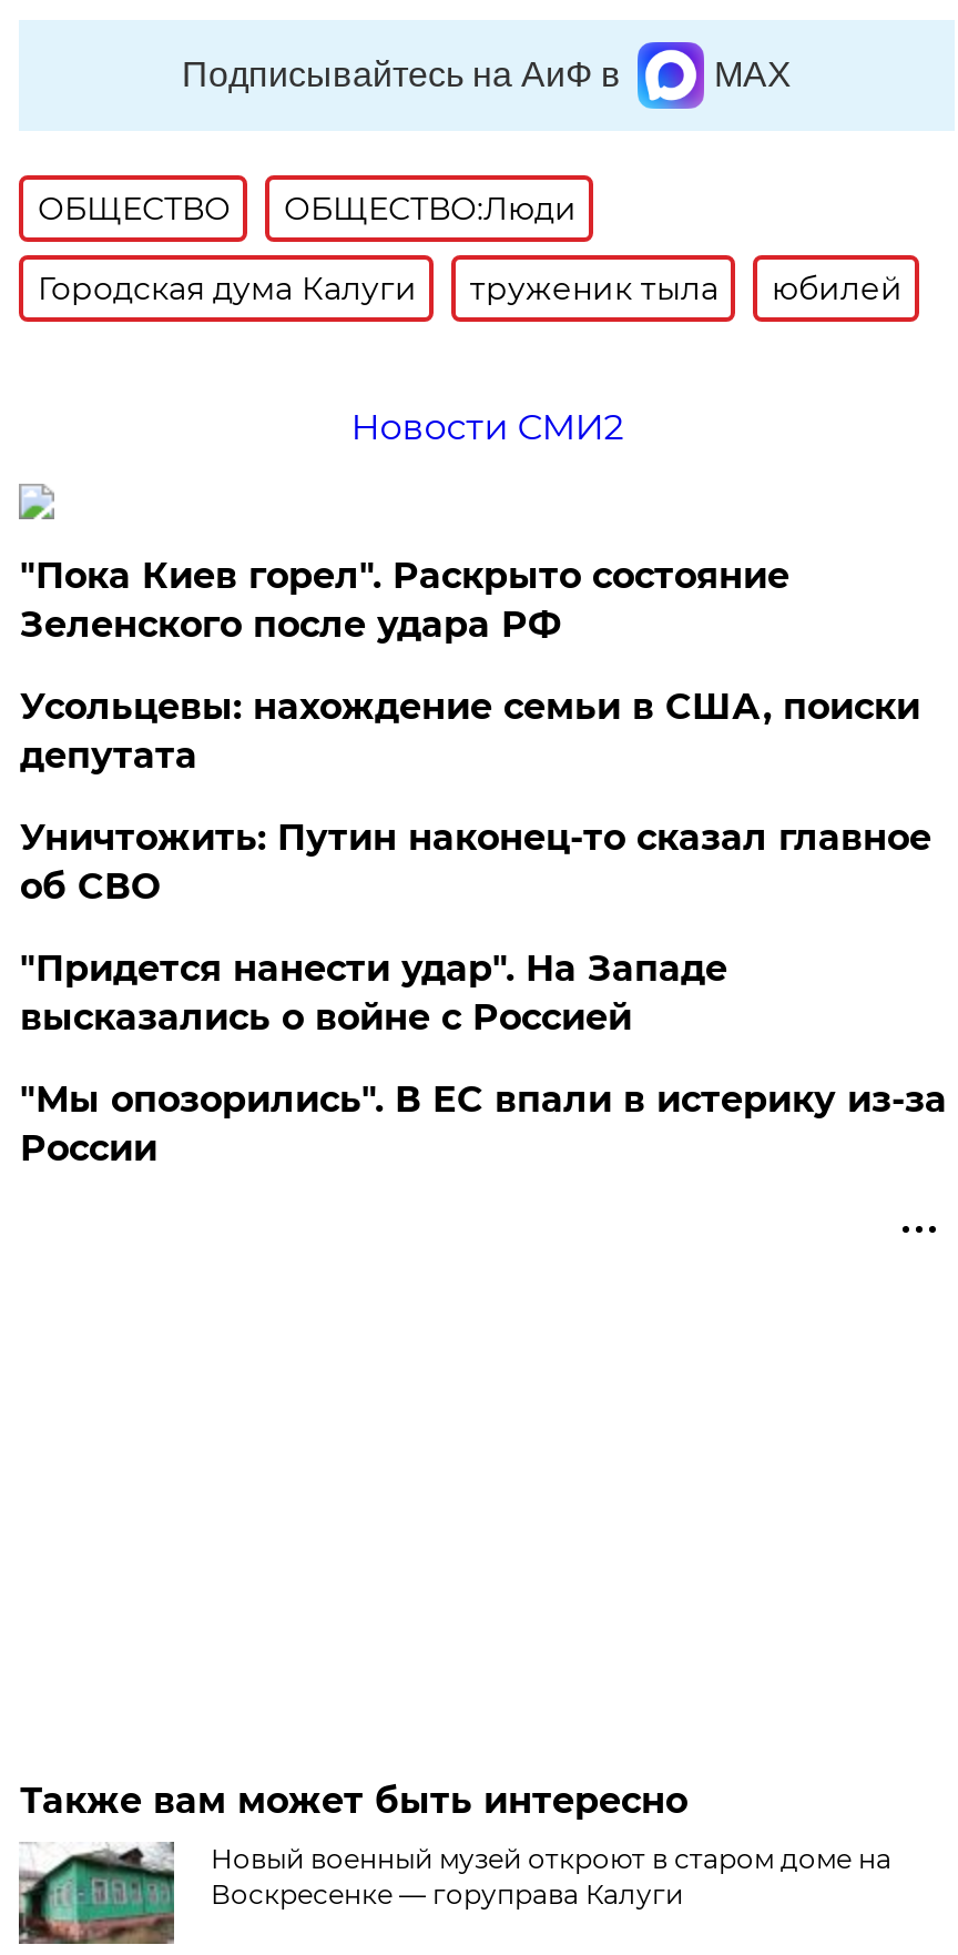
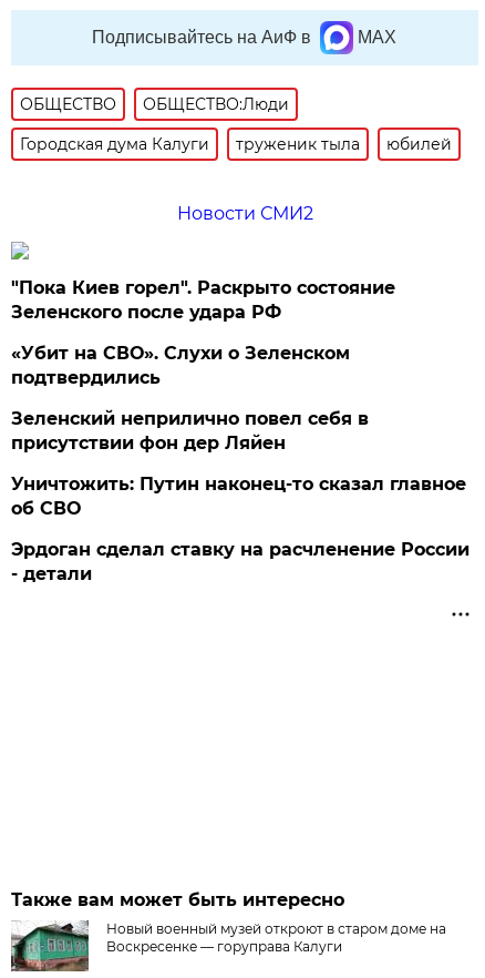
- Усольцевы: нахождение семьи в США, поиски
- депутата
+ «Убит на СВО». Слухи о Зеленском
+ подтвердились
+ Зеленский неприлично повел cебя в
+ присутствии фон дер Ляйен

moved down: Уничтожить: Путин наконец-то сказал главное | об СВО

- "Придется нанести удар". На Западе
- высказались о войне с Россией
- "Мы опозорились". В ЕС впали в истерику из-за
- России
+ Эрдоган сделал ставку на расчленение России
+ - детали
